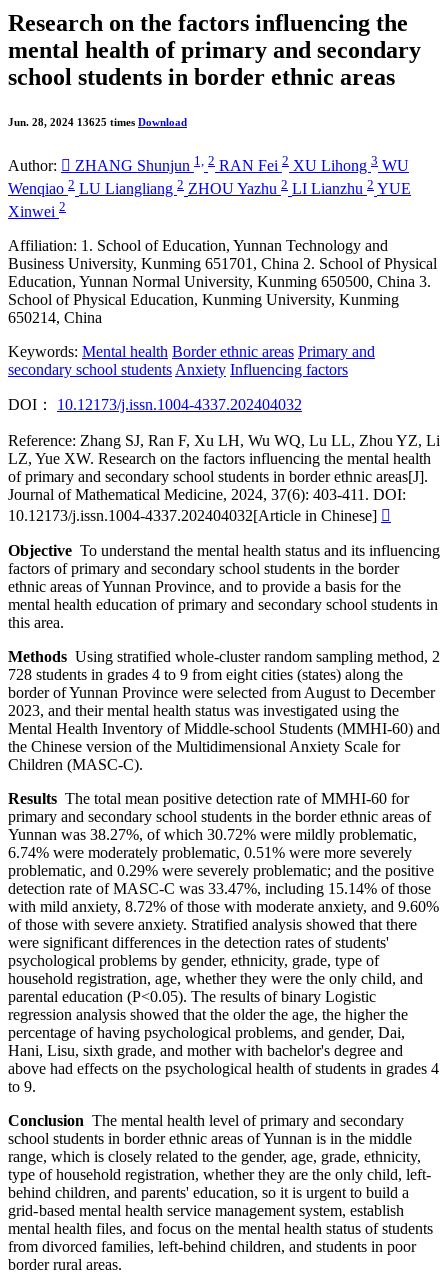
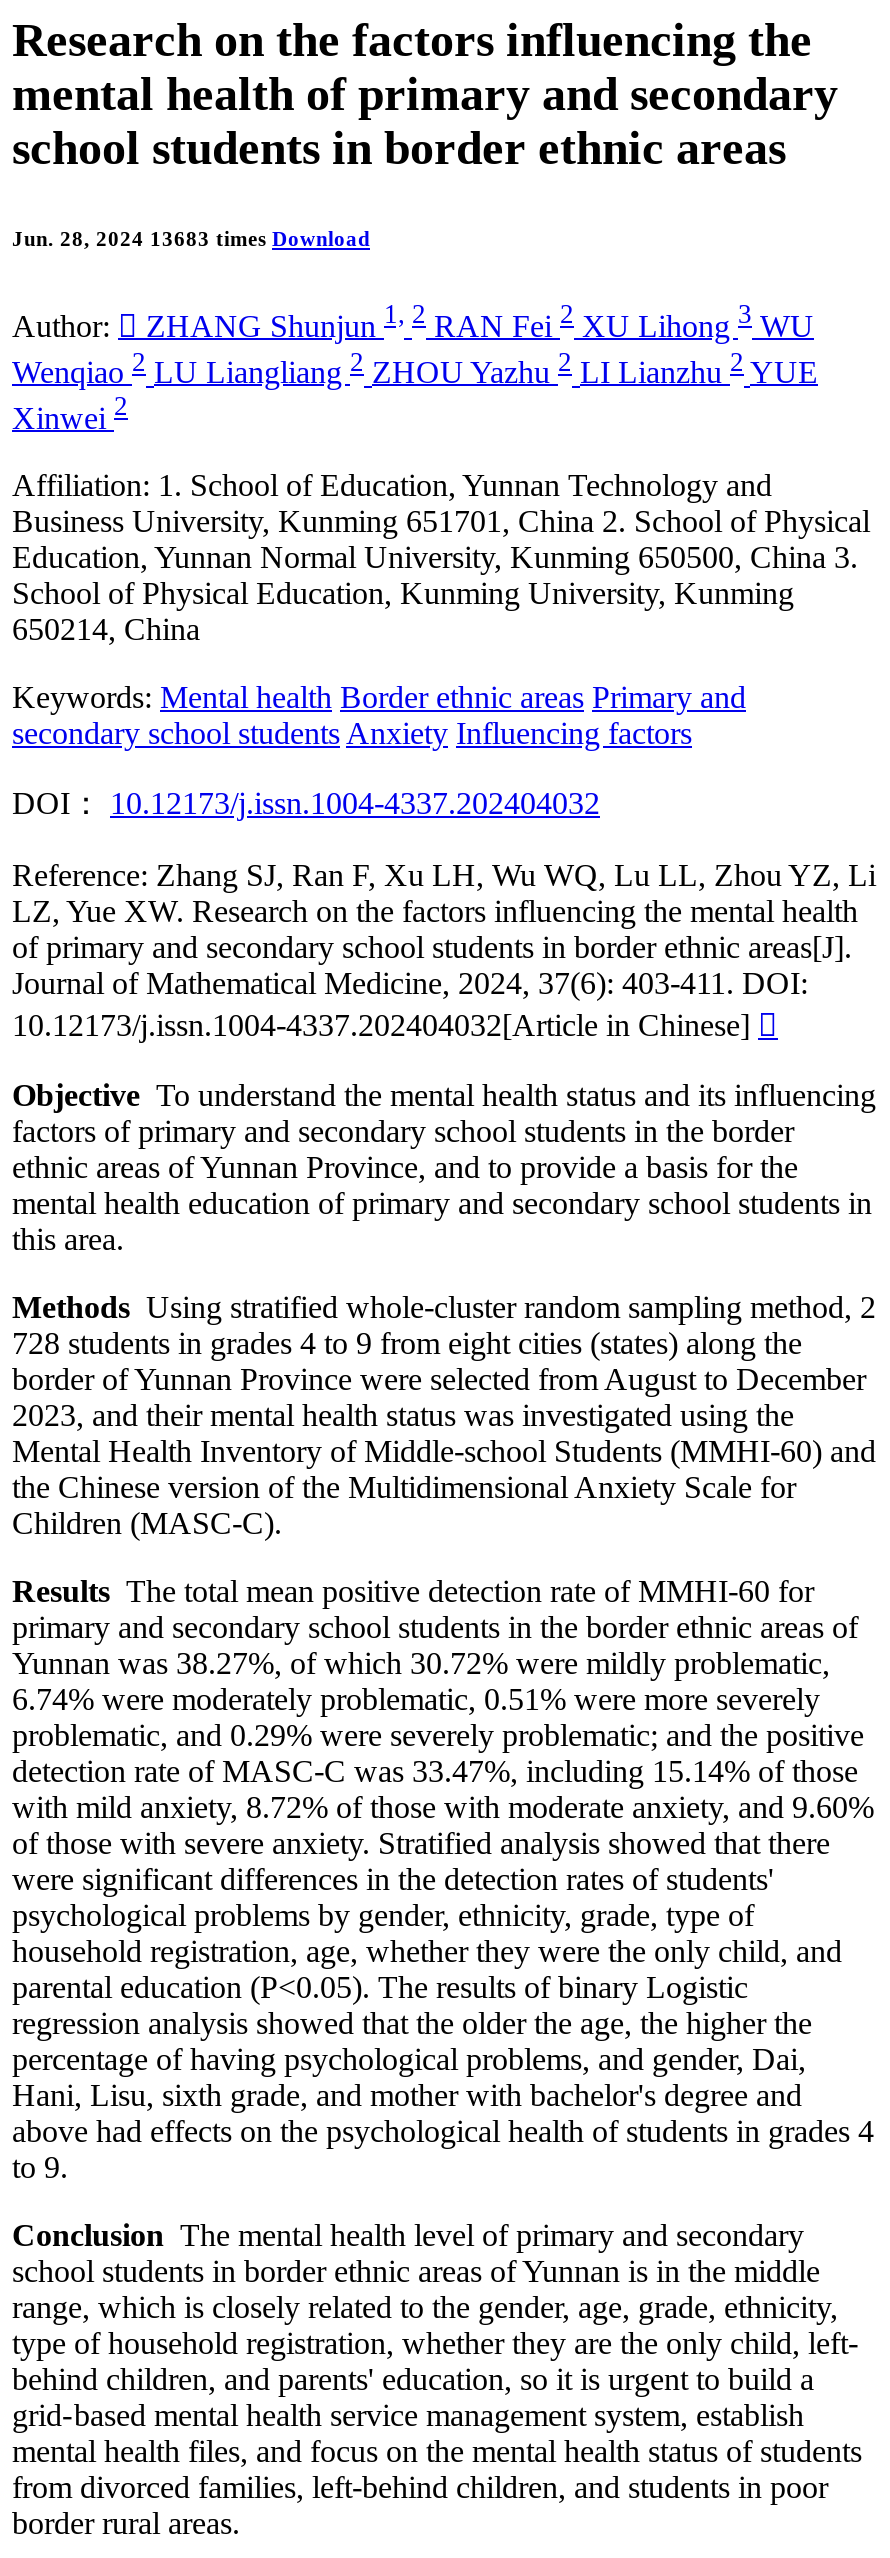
- Jun. 28, 2024 13625 times Download
+ Jun. 28, 2024 13683 times Download
